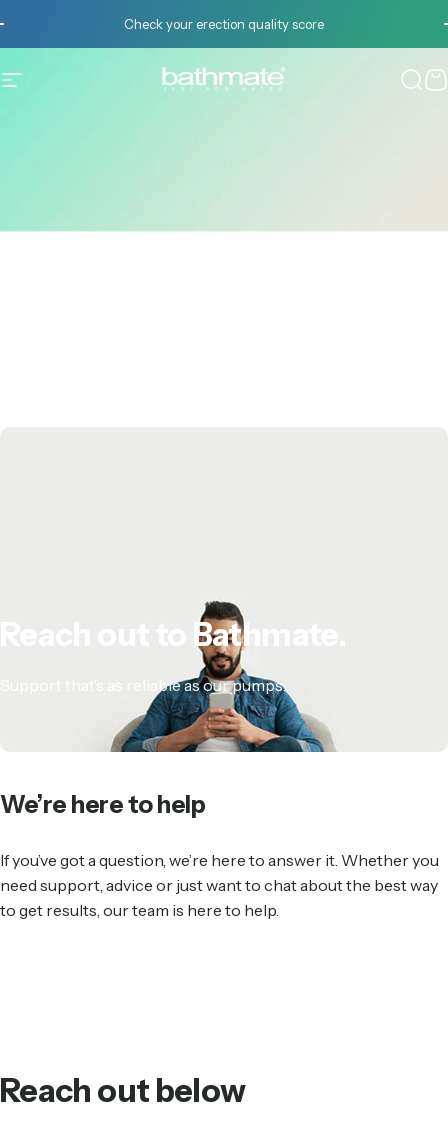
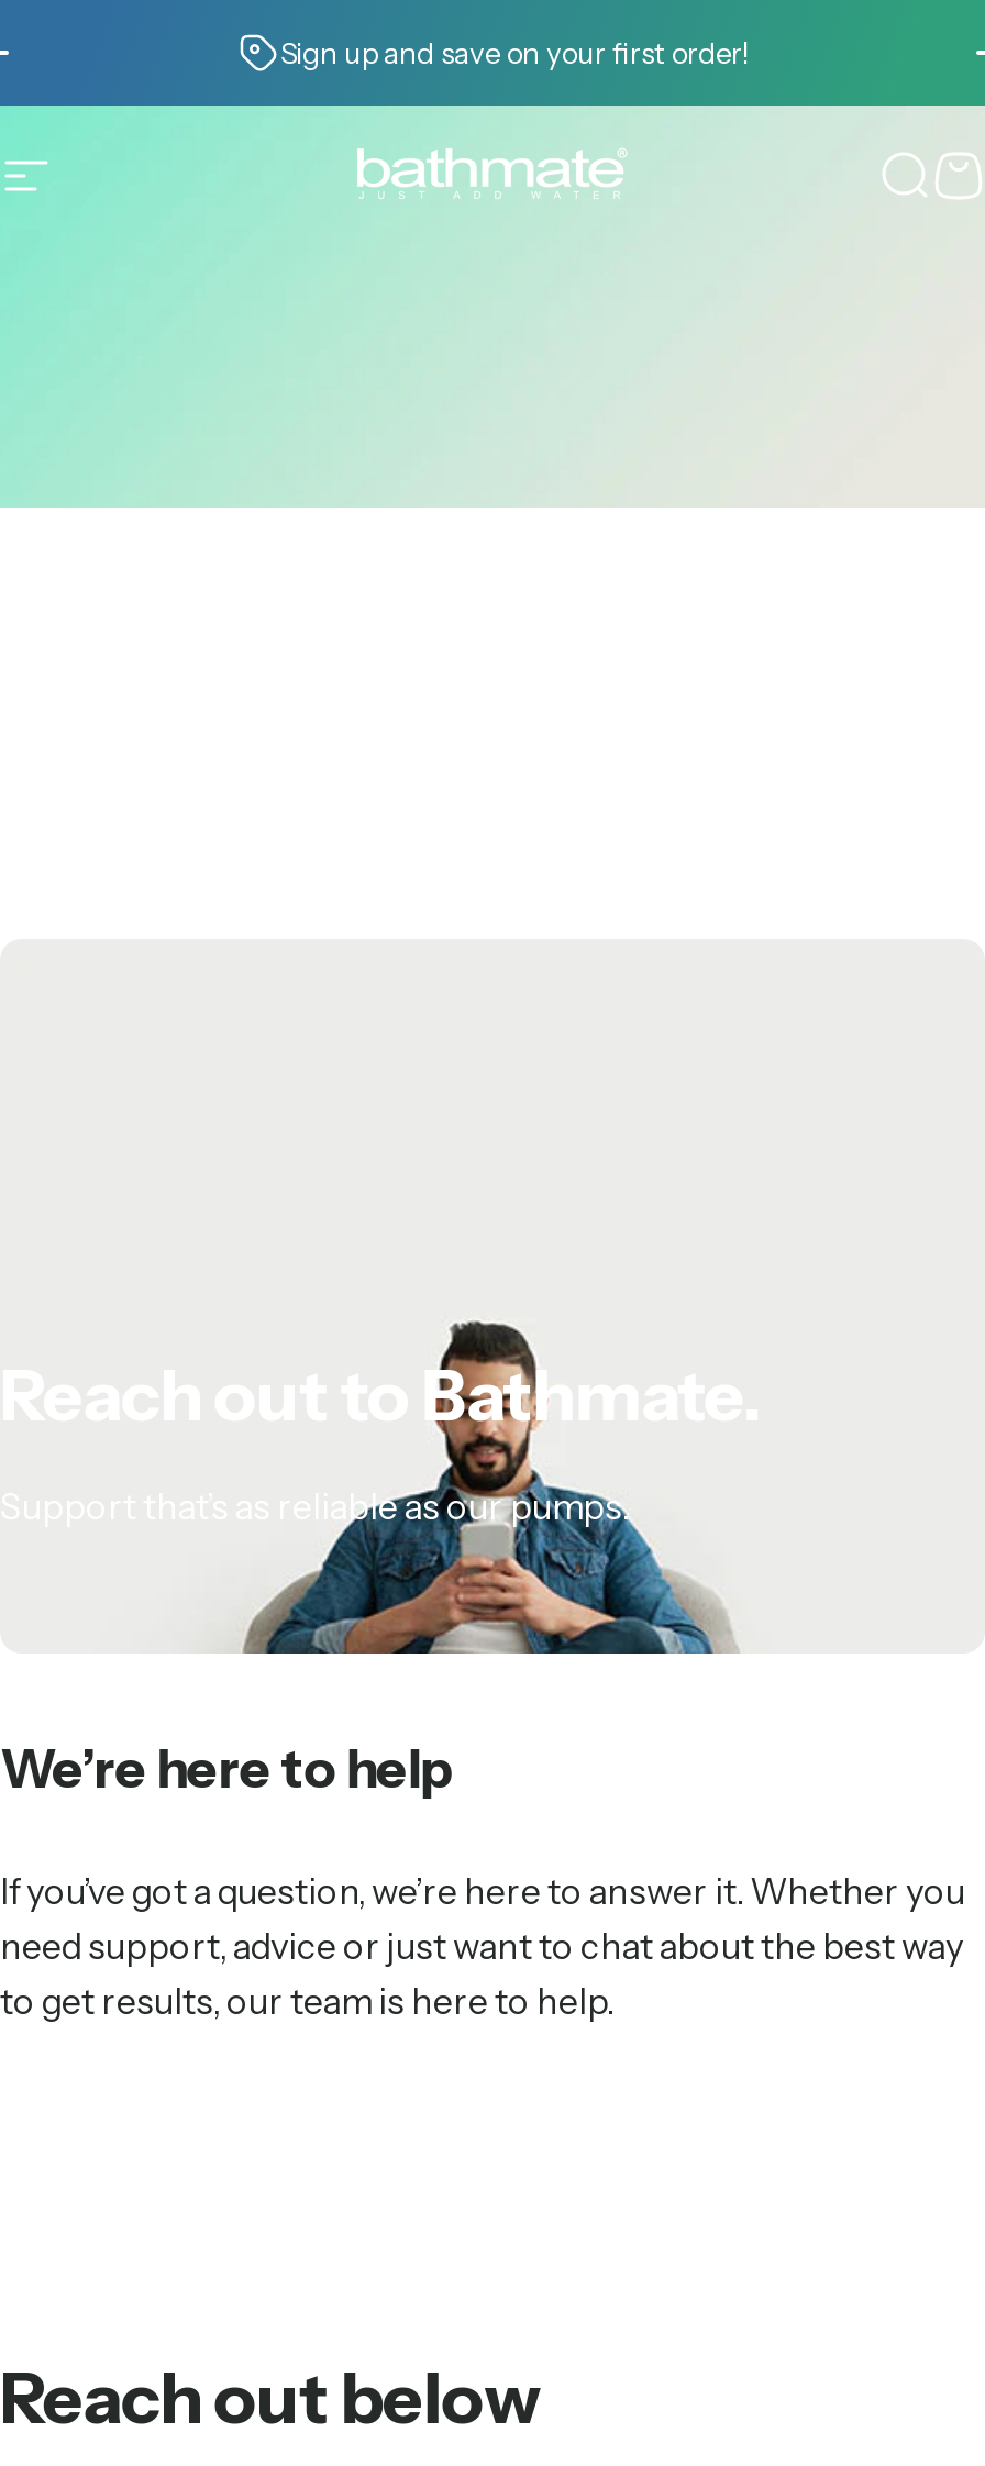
- Check your erection quality score
+ Sign up and save on your first order!
